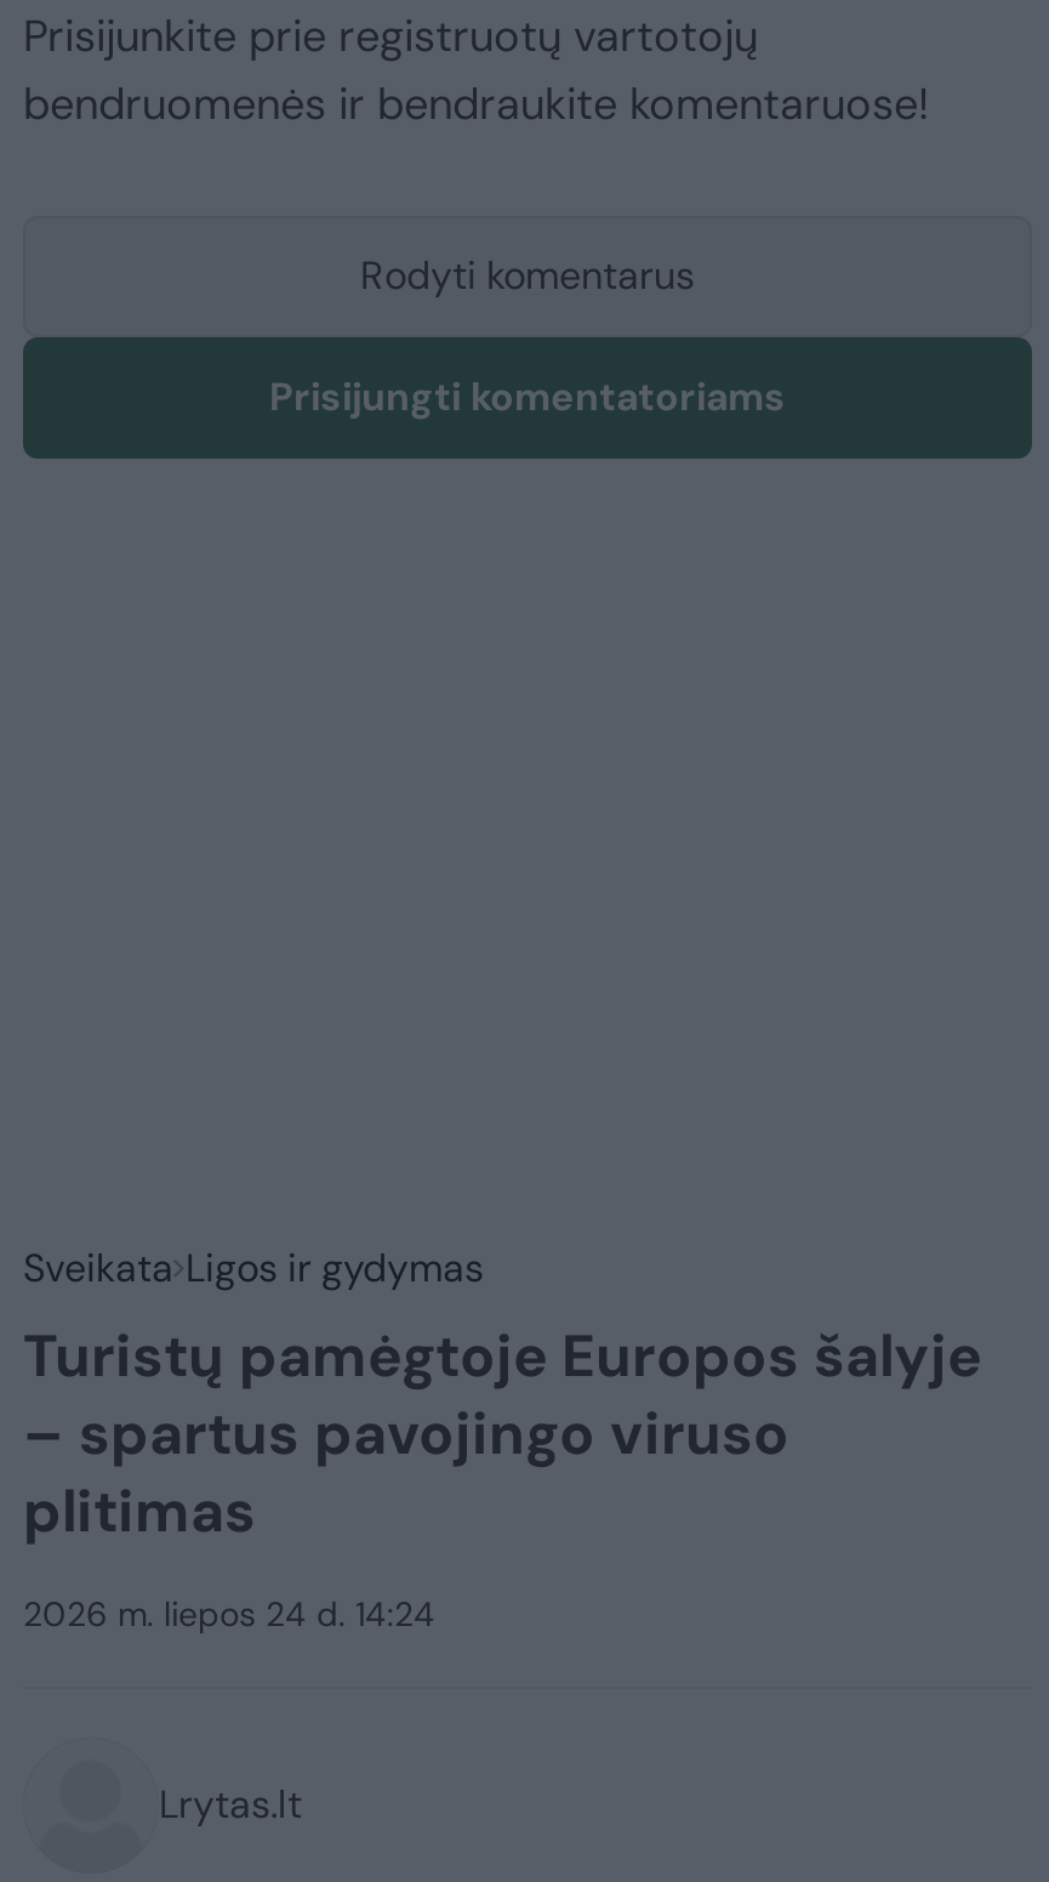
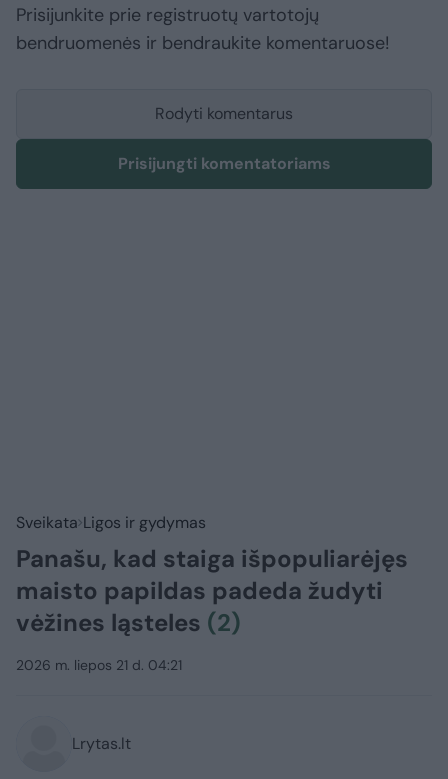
- Turistų pamėgtoje Europos šalyje
- – spartus pavojingo viruso
- plitimas
+ Panašu, kad staiga išpopuliarėjęs
+ maisto papildas padeda žudyti
+ vėžines ląsteles (2)

- 2026 m. liepos 24 d. 14:24
+ 2026 m. liepos 21 d. 04:21
